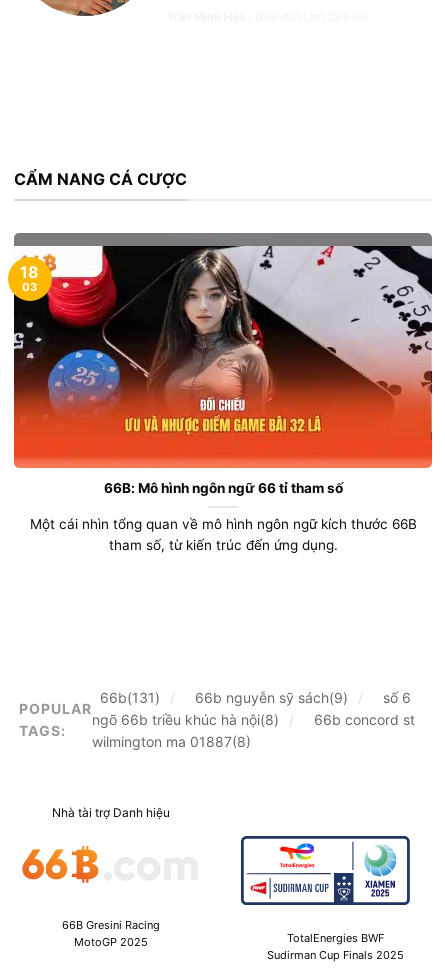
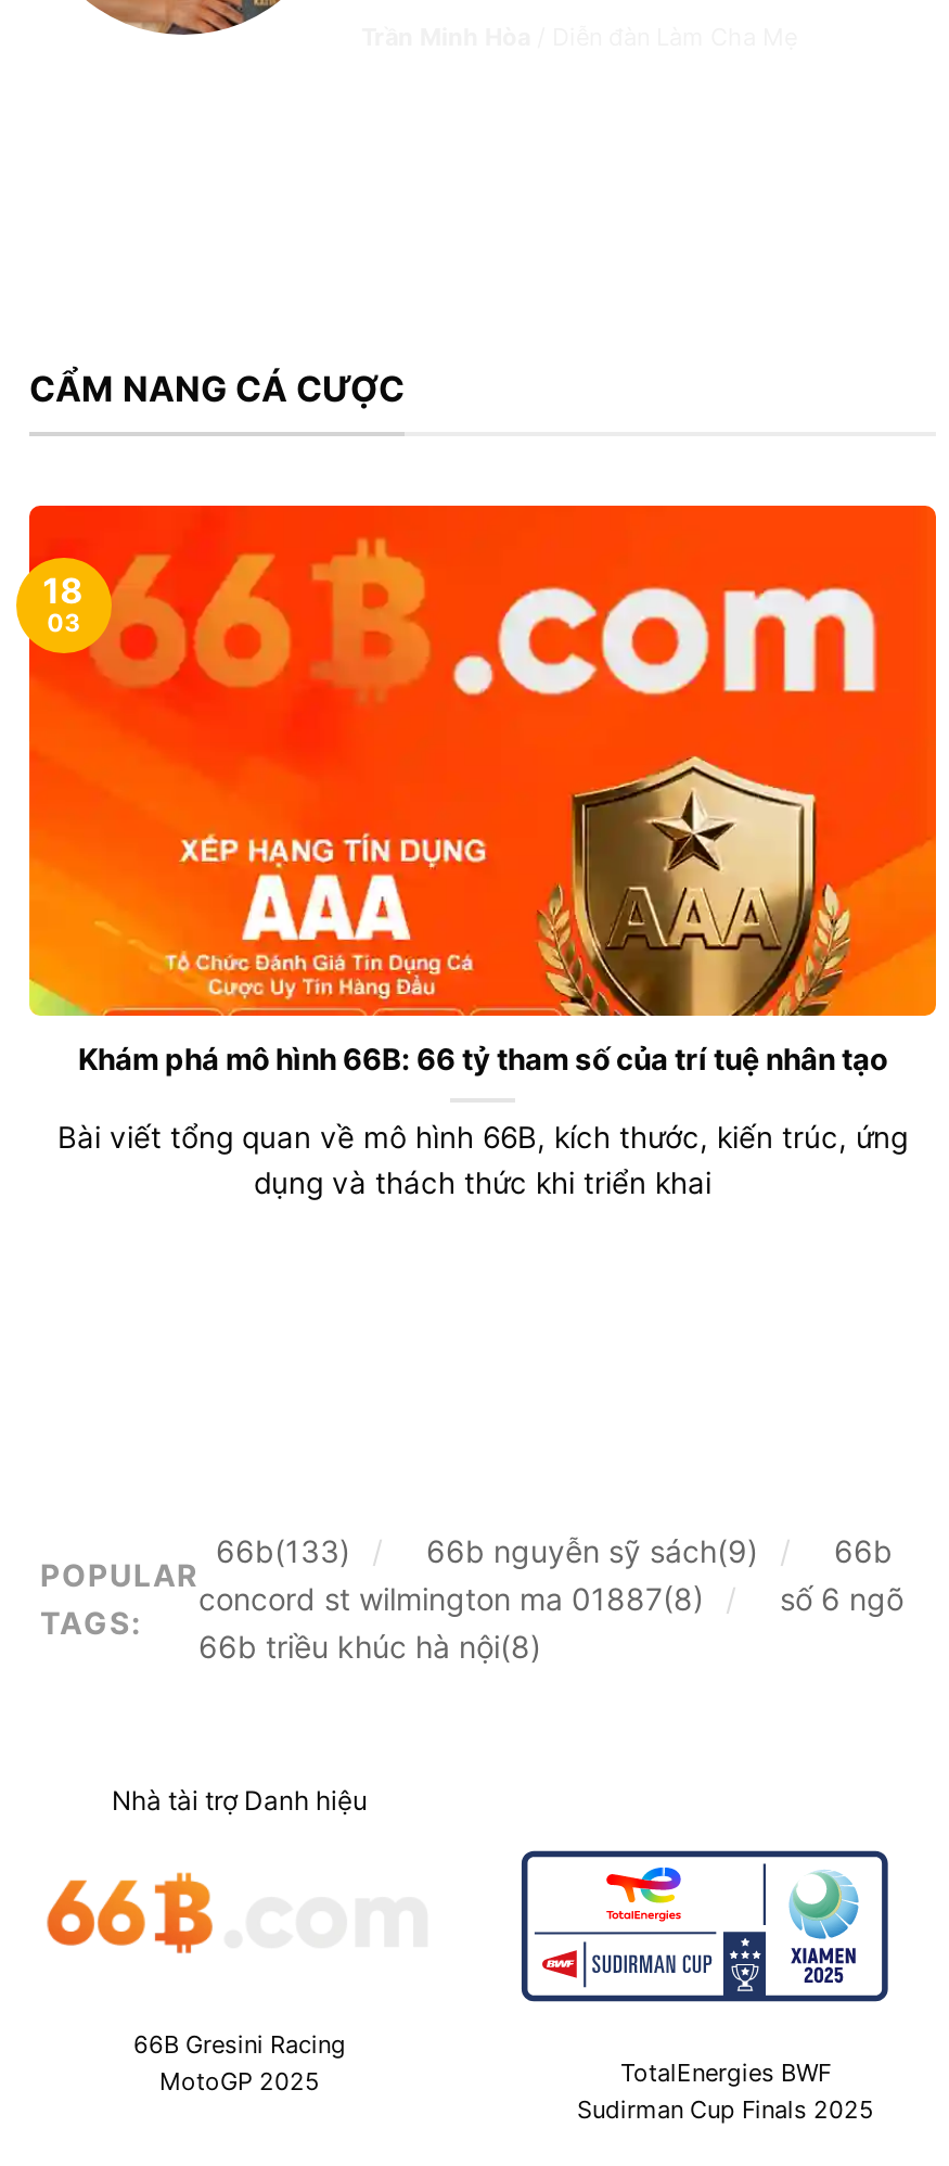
- [image]
- 66B: Mô hình ngôn ngữ 66 tỉ tham số
+ [image]
+ Khám phá mô hình 66B: 66 tỷ tham số của trí tuệ nhân tạo

- Một cái nhìn tổng quan về mô hình ngôn ngữ kích thước 66B
- tham số, từ kiến trúc đến ứng dụng.
+ Bài viết tổng quan về mô hình 66B, kích thước, kiến trúc, ứng
+ dụng và thách thức khi triển khai

- số 6
- ngõ 66b triều khúc hà nội(8)
- 66b concord st
- wilmington ma 01887(8)
+ 66b
+ concord st wilmington ma 01887(8)
+ số 6 ngõ
+ 66b triều khúc hà nội(8)

- 66b(131)
+ 66b(133)
